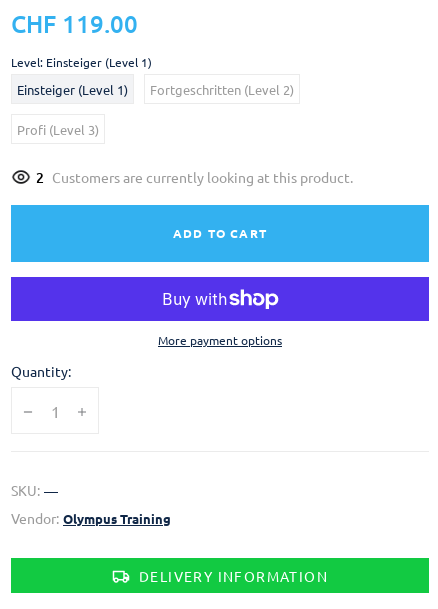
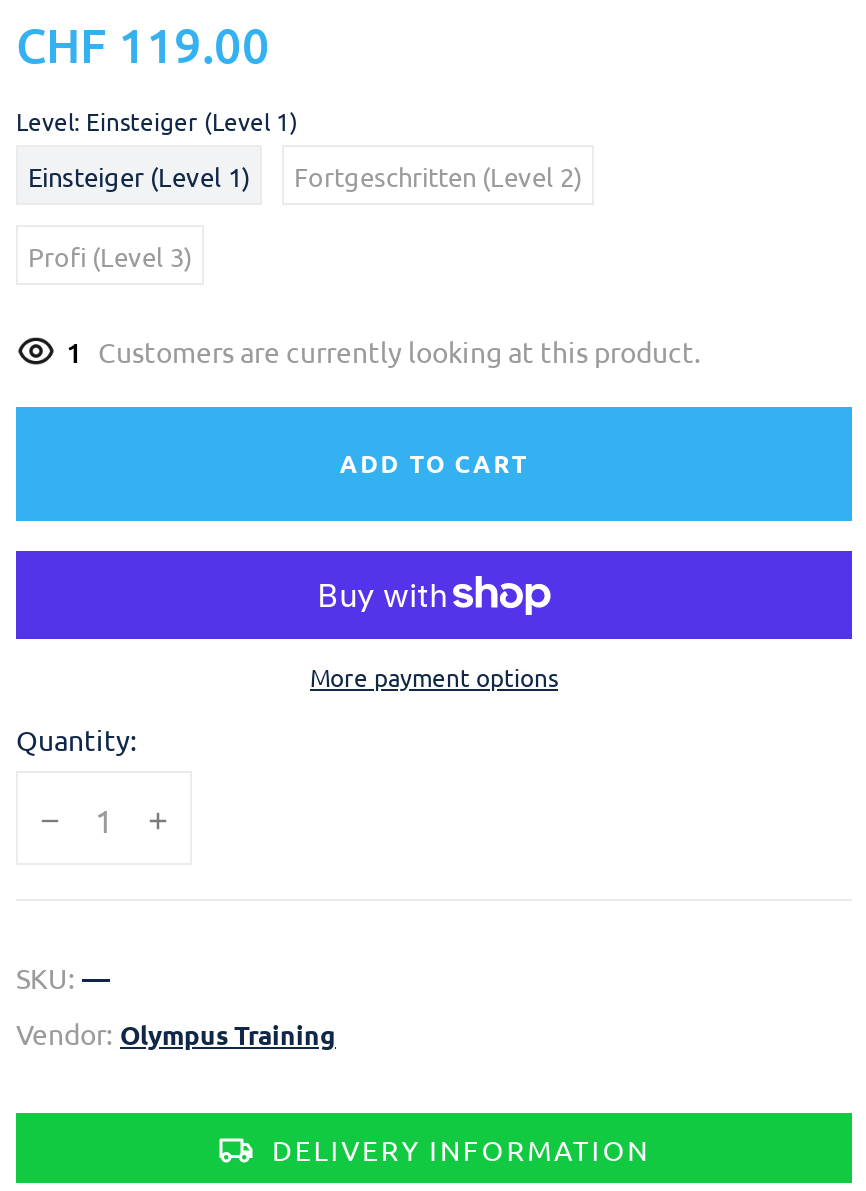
- 2 Customers are currently looking at this product.
+ 1 Customers are currently looking at this product.
